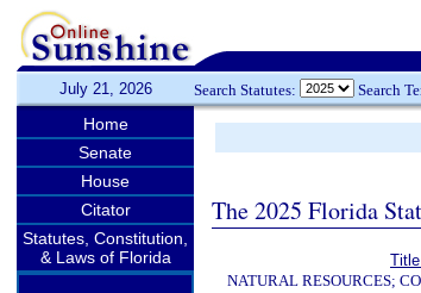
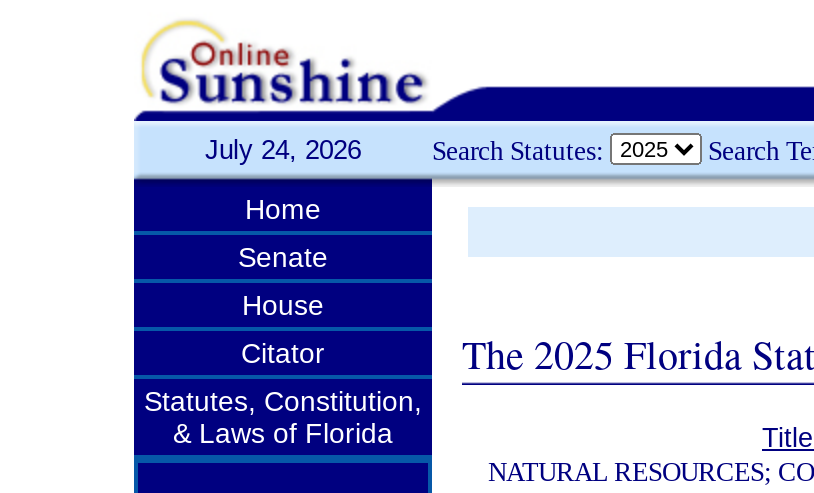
- July 21, 2026
+ July 24, 2026
